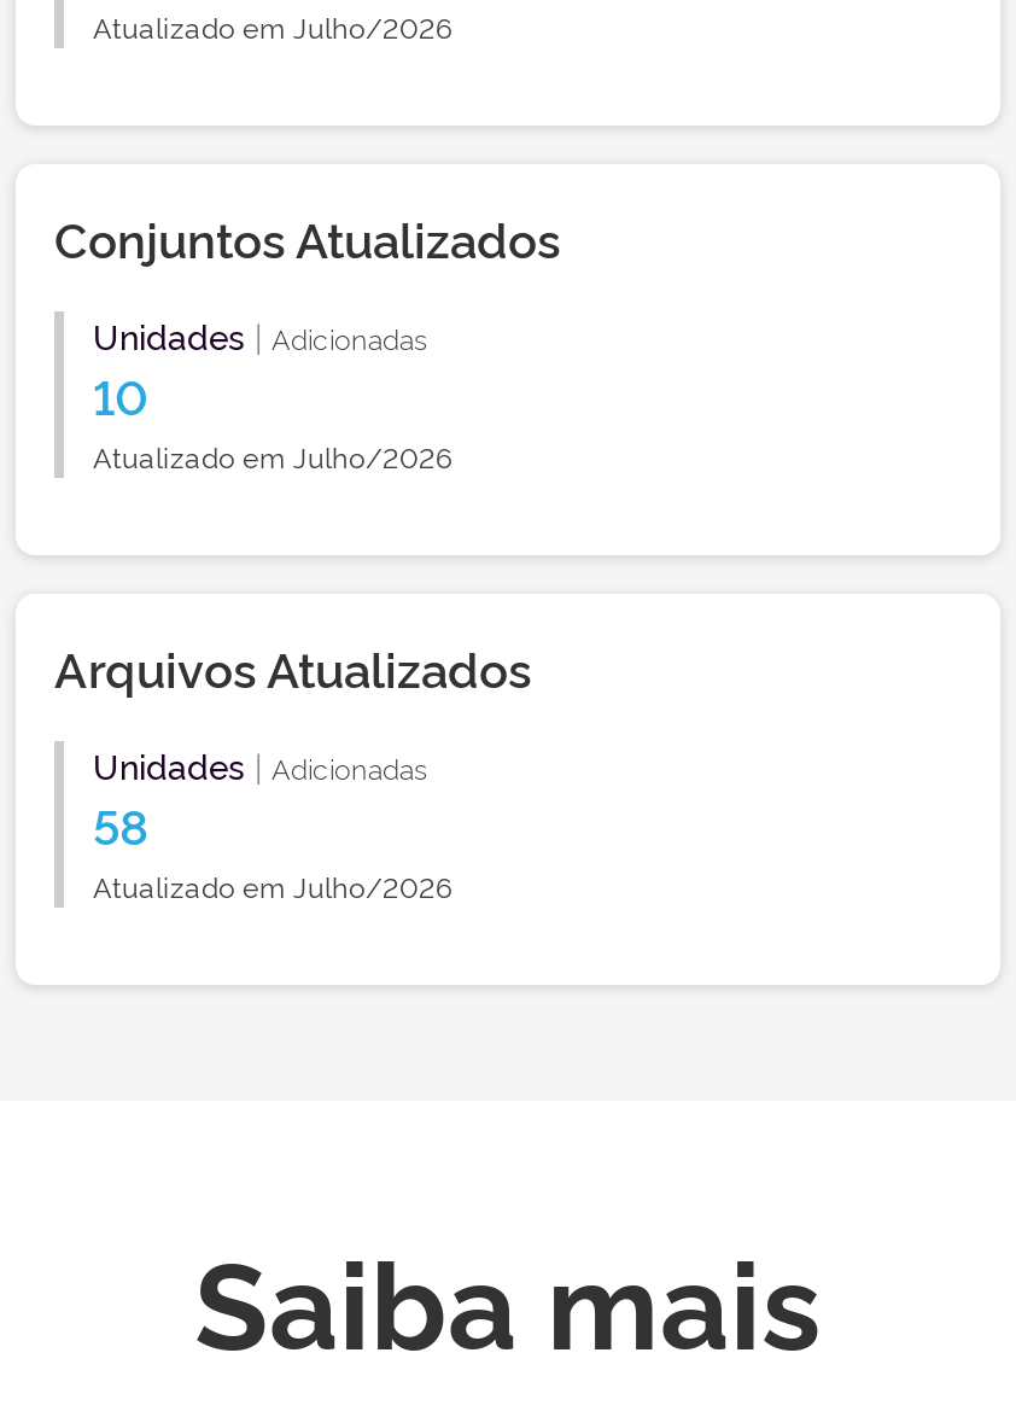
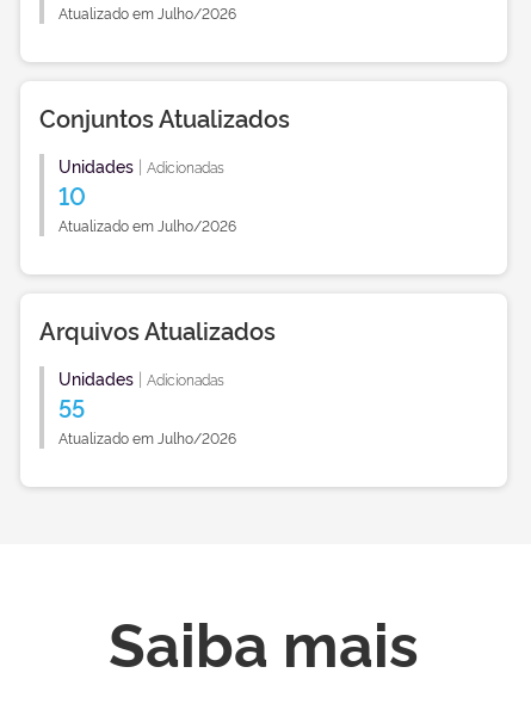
- 58
+ 55
